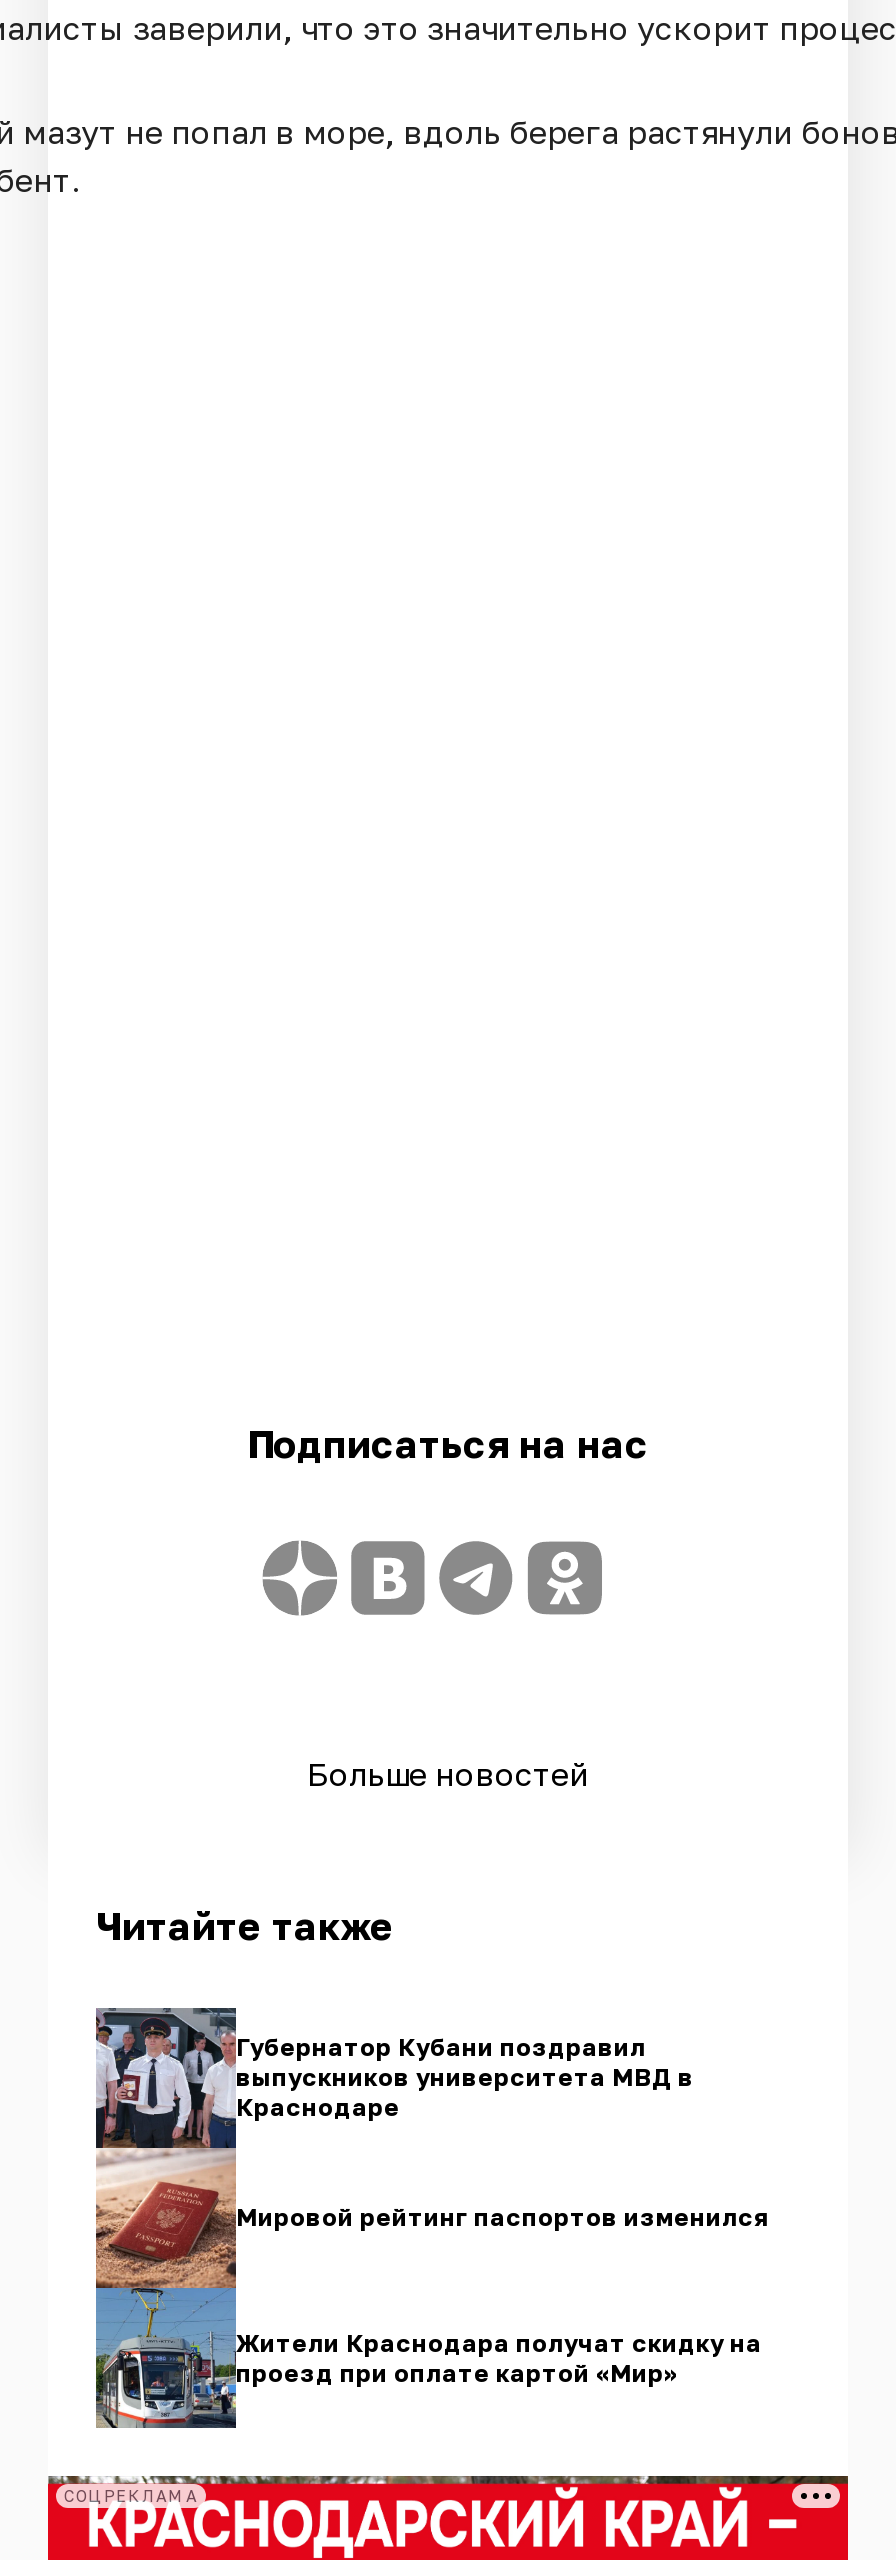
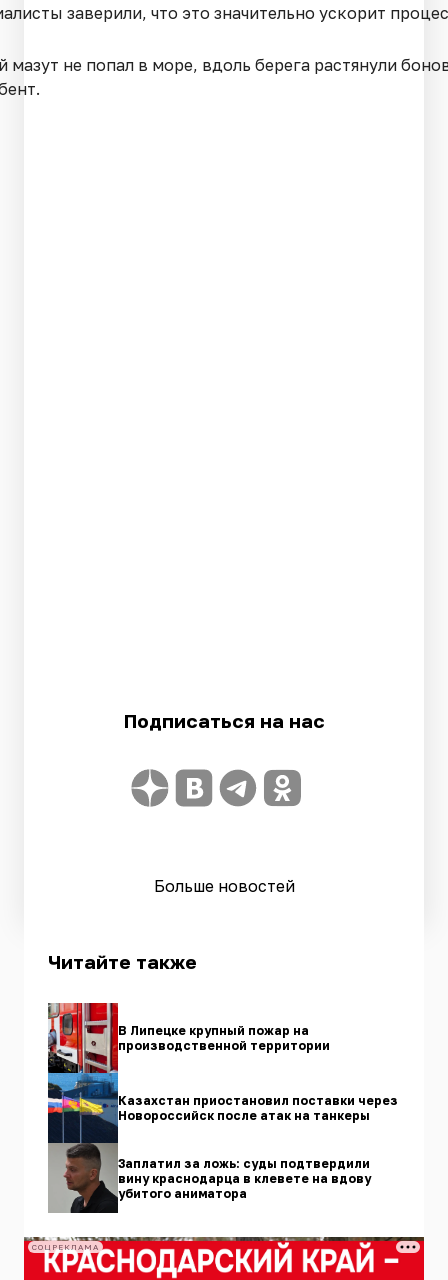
- [image]
- Губернатор Кубани поздравил
- выпускников университета МВД в
- Краснодаре
+ [image]
+ В Липецке крупный пожар на
+ производственной территории

- Мировой рейтинг паспортов изменился
+ Казахстан приостановил поставки через
+ Новороссийск после атак на танкеры

- Жители Краснодара получат скидку на
- проезд при оплате картой «Мир»
+ Заплатил за ложь: суды подтвердили
+ вину краснодарца в клевете на вдову
+ убитого аниматора
